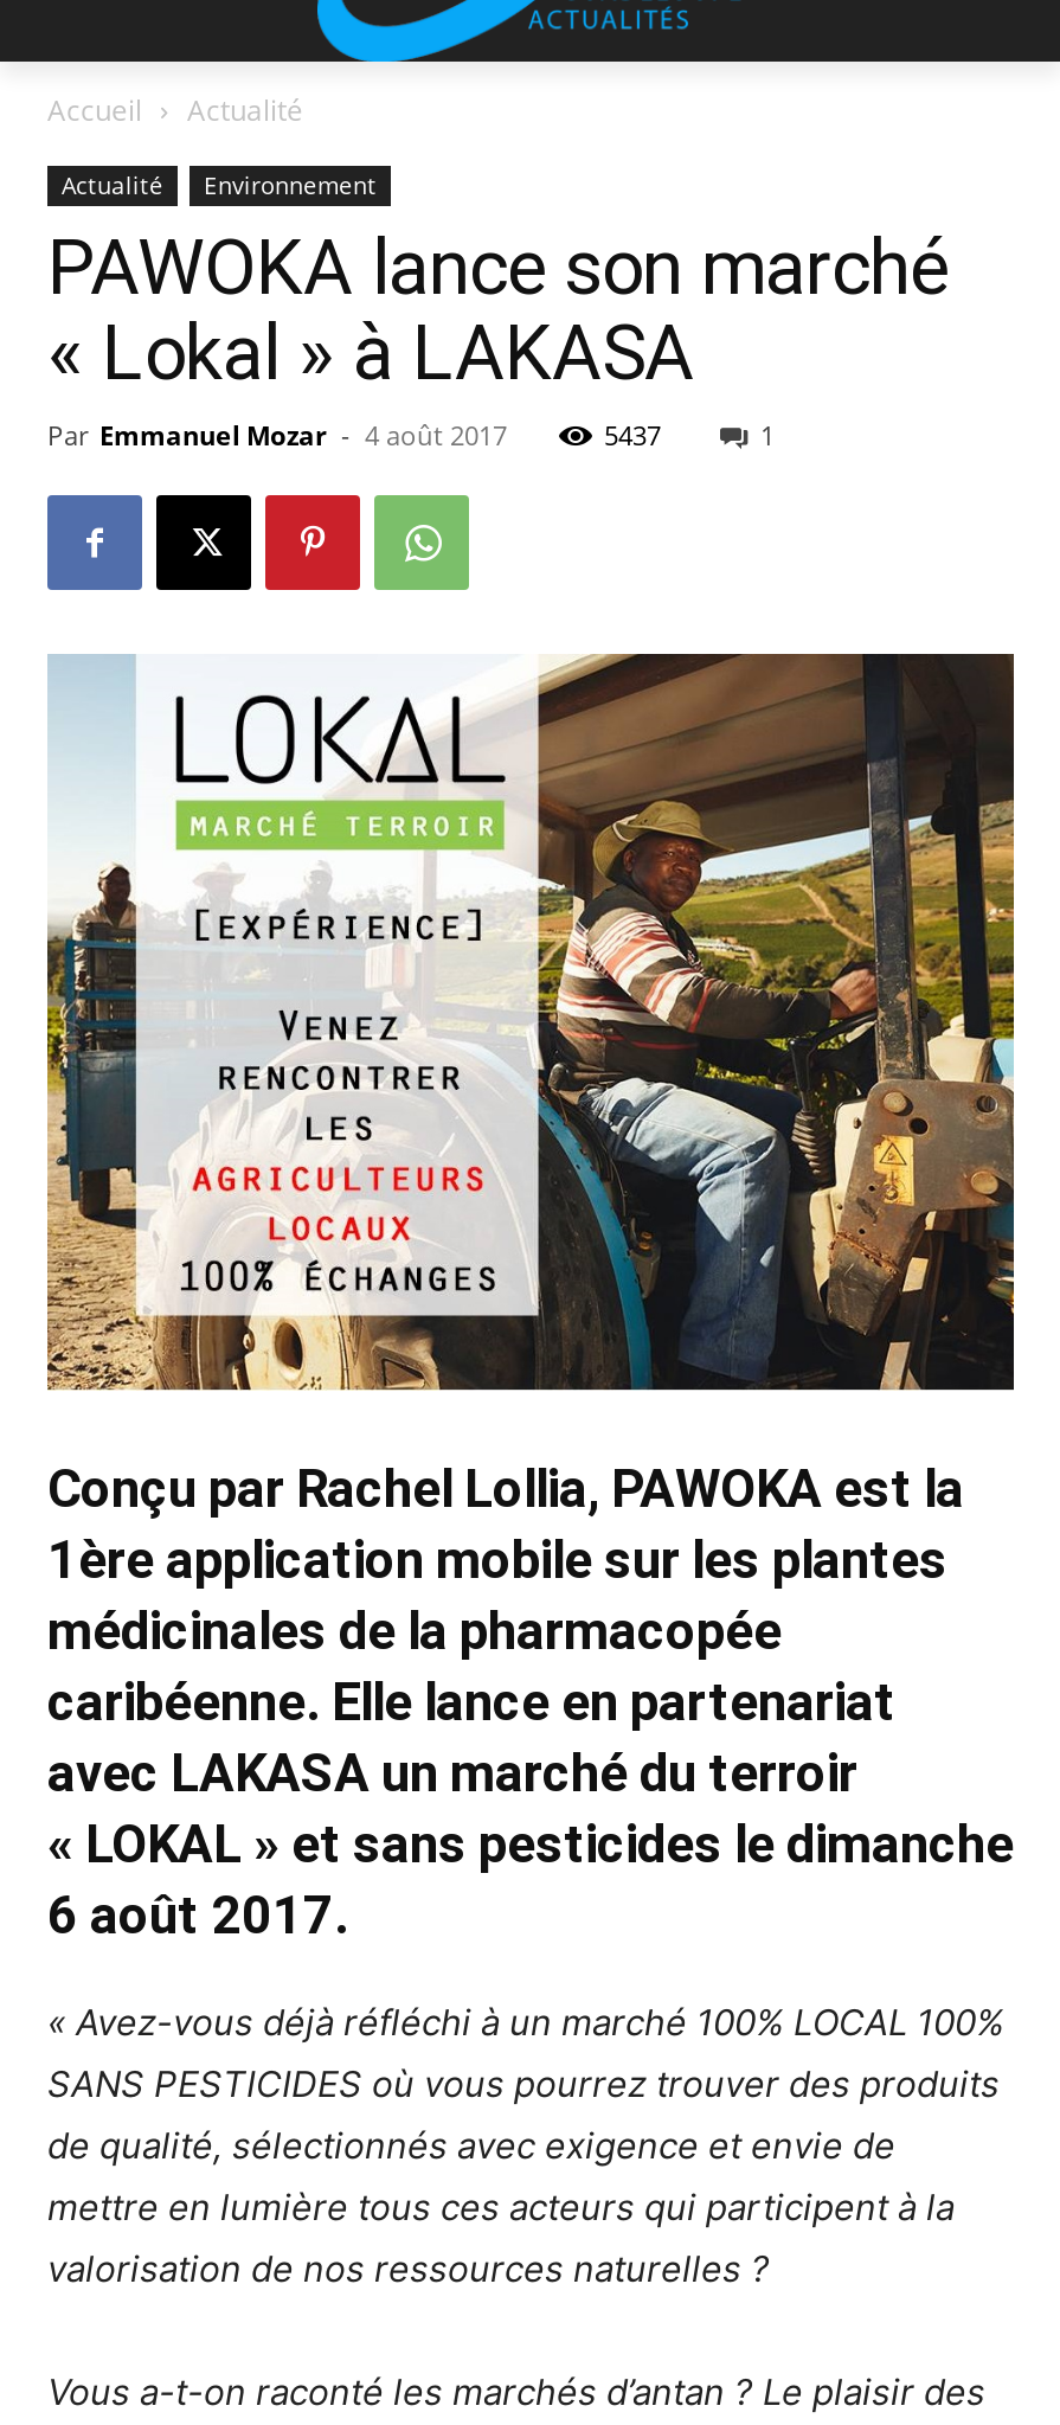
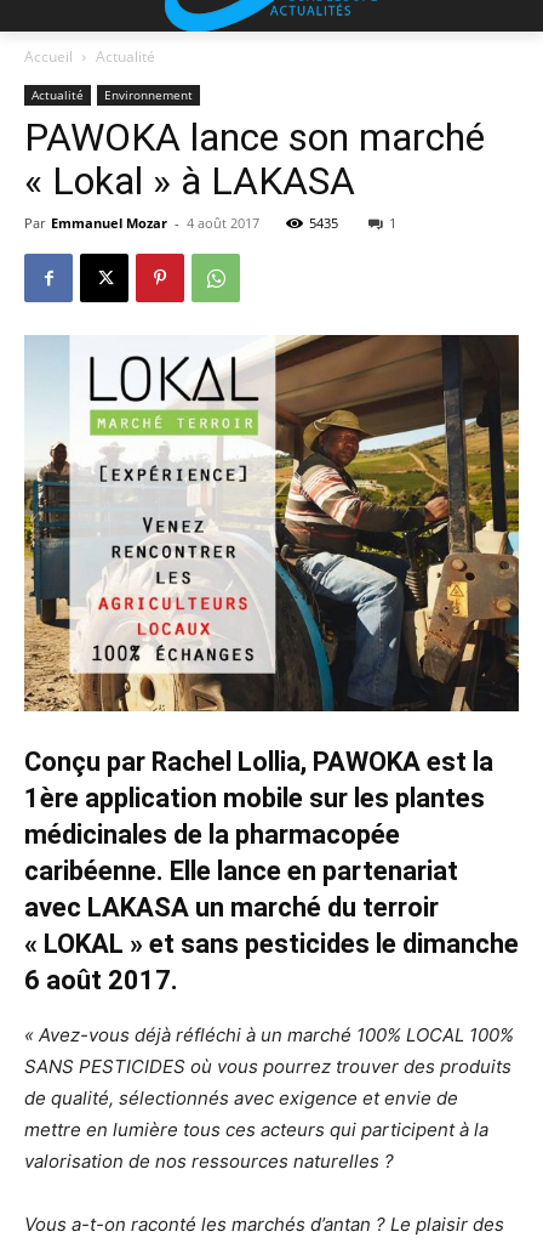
- 5437
+ 5435
